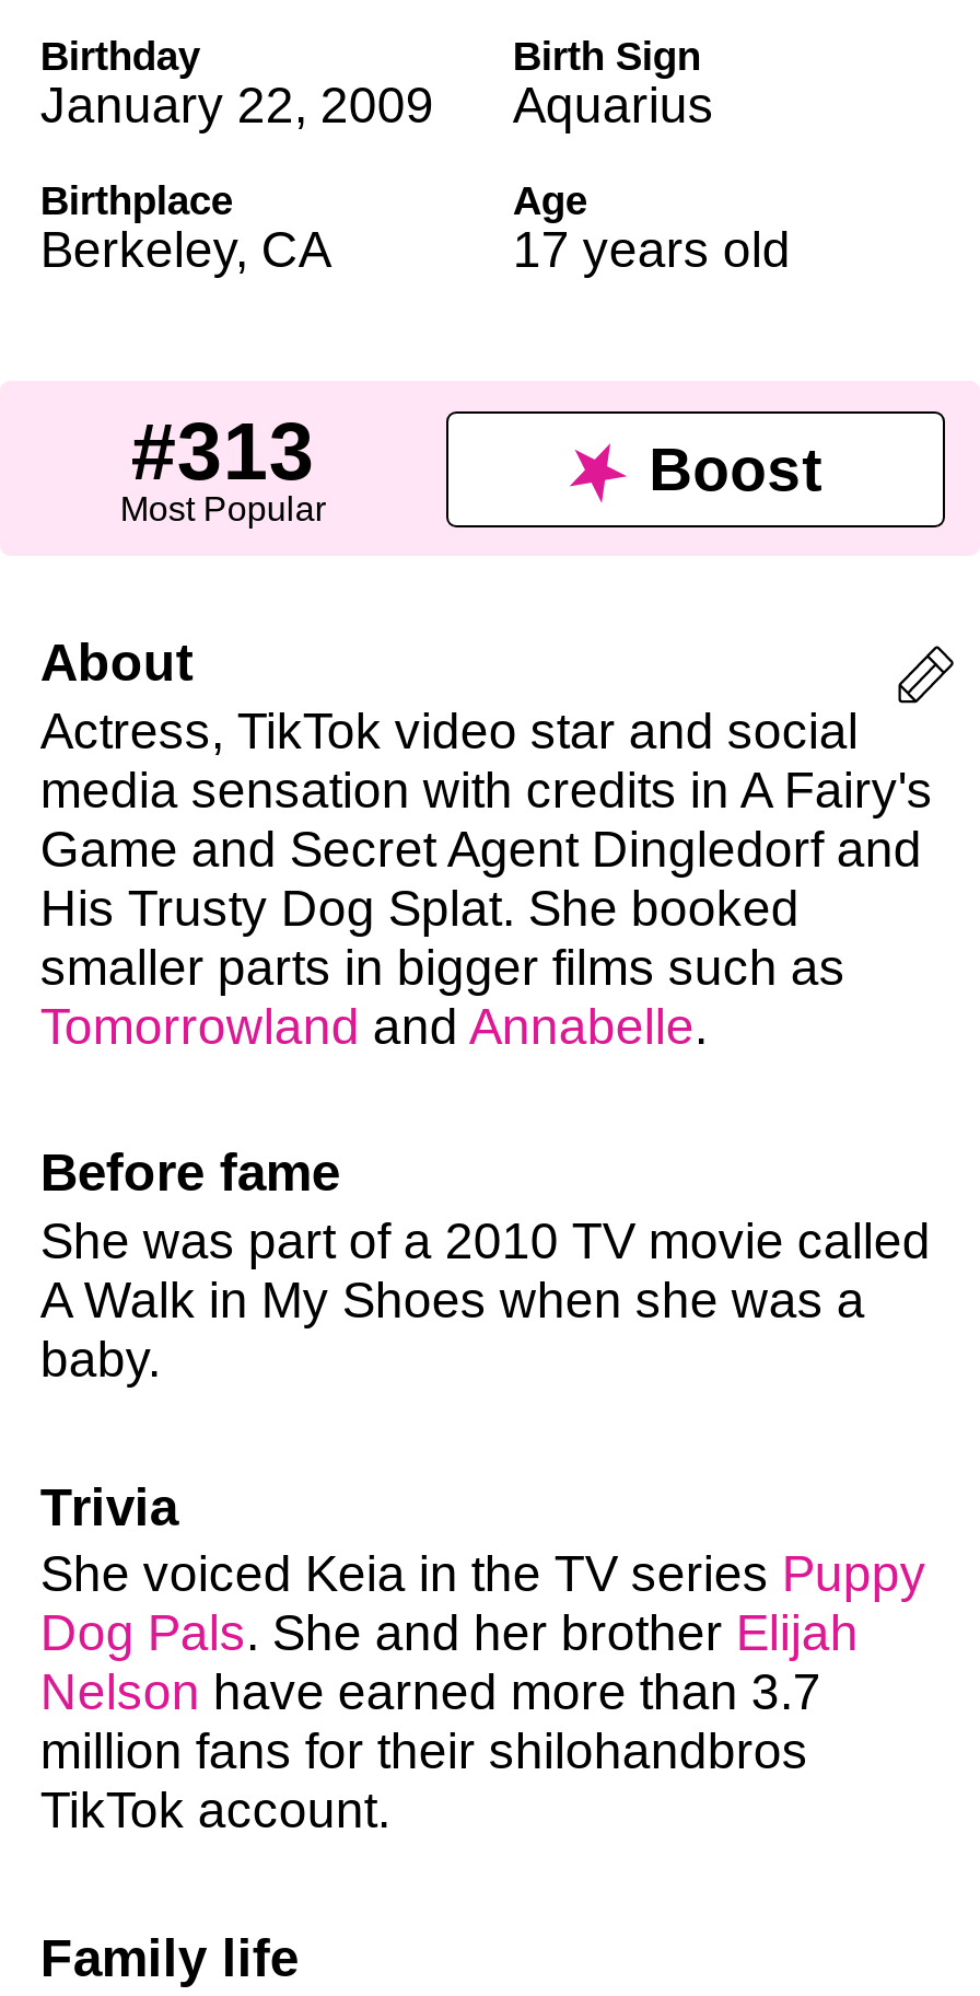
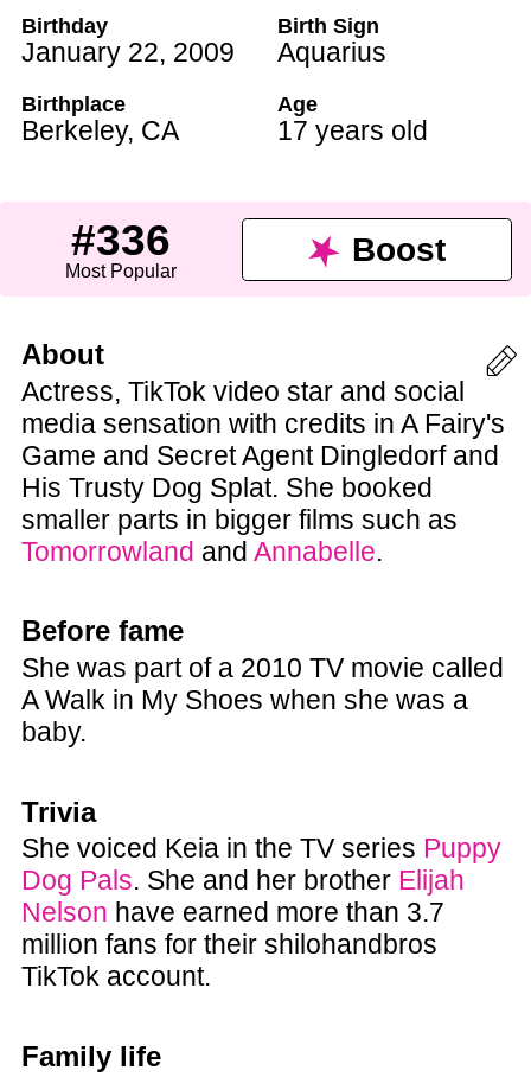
- #313
+ #336
